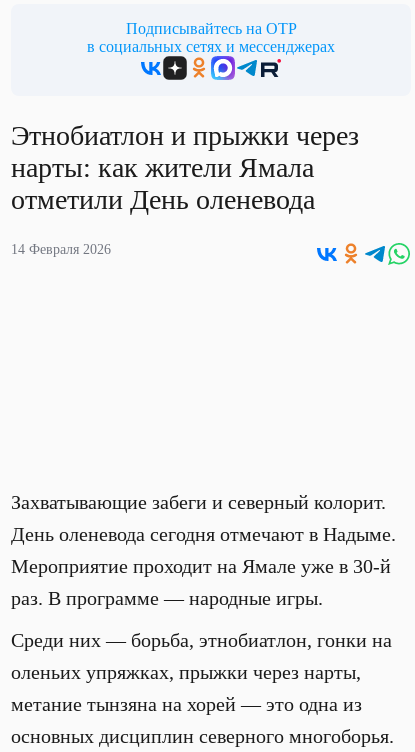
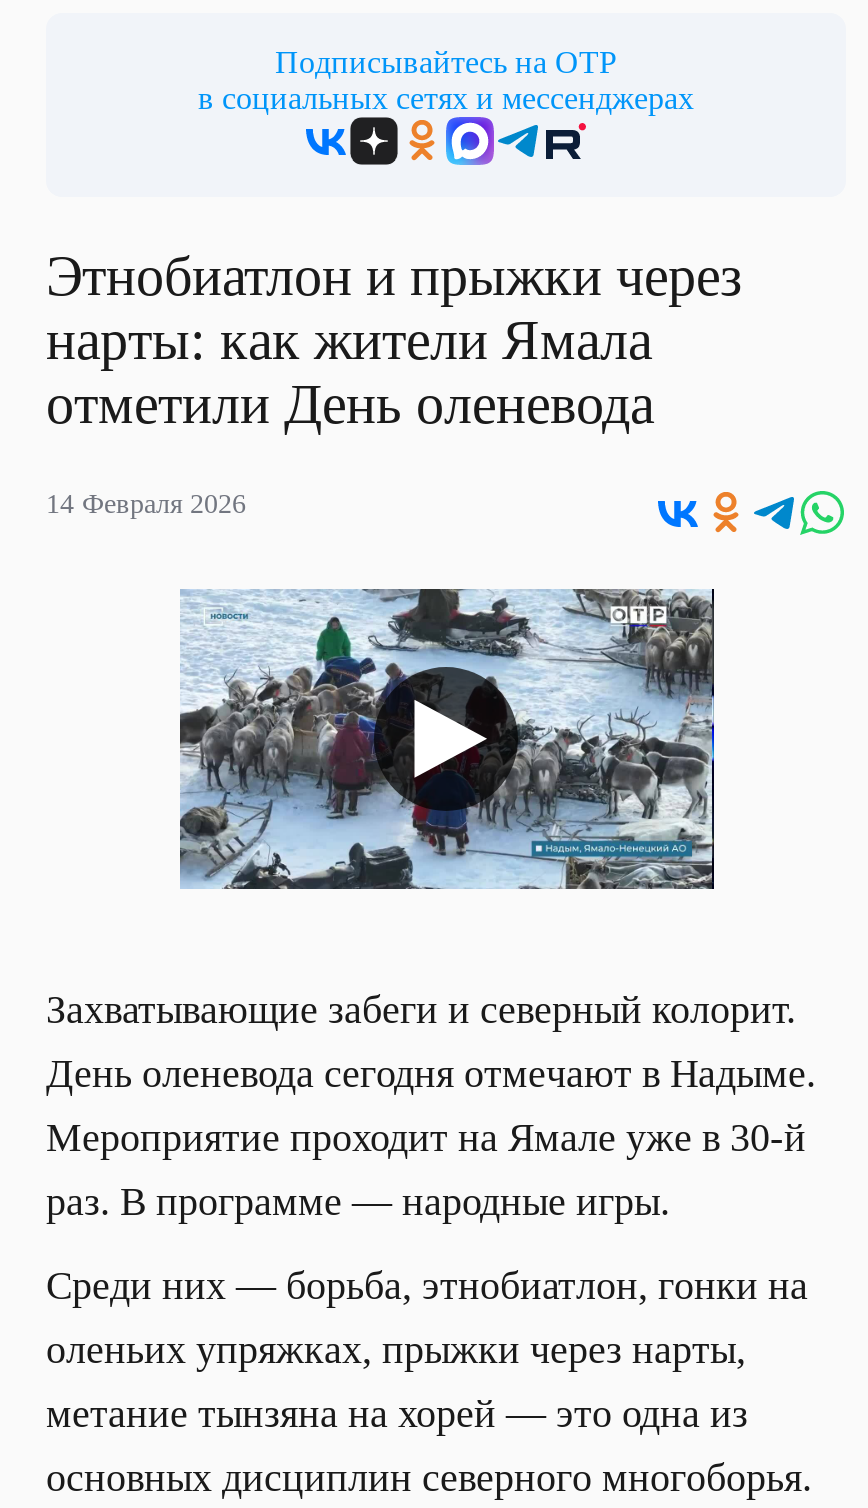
+ [image]
